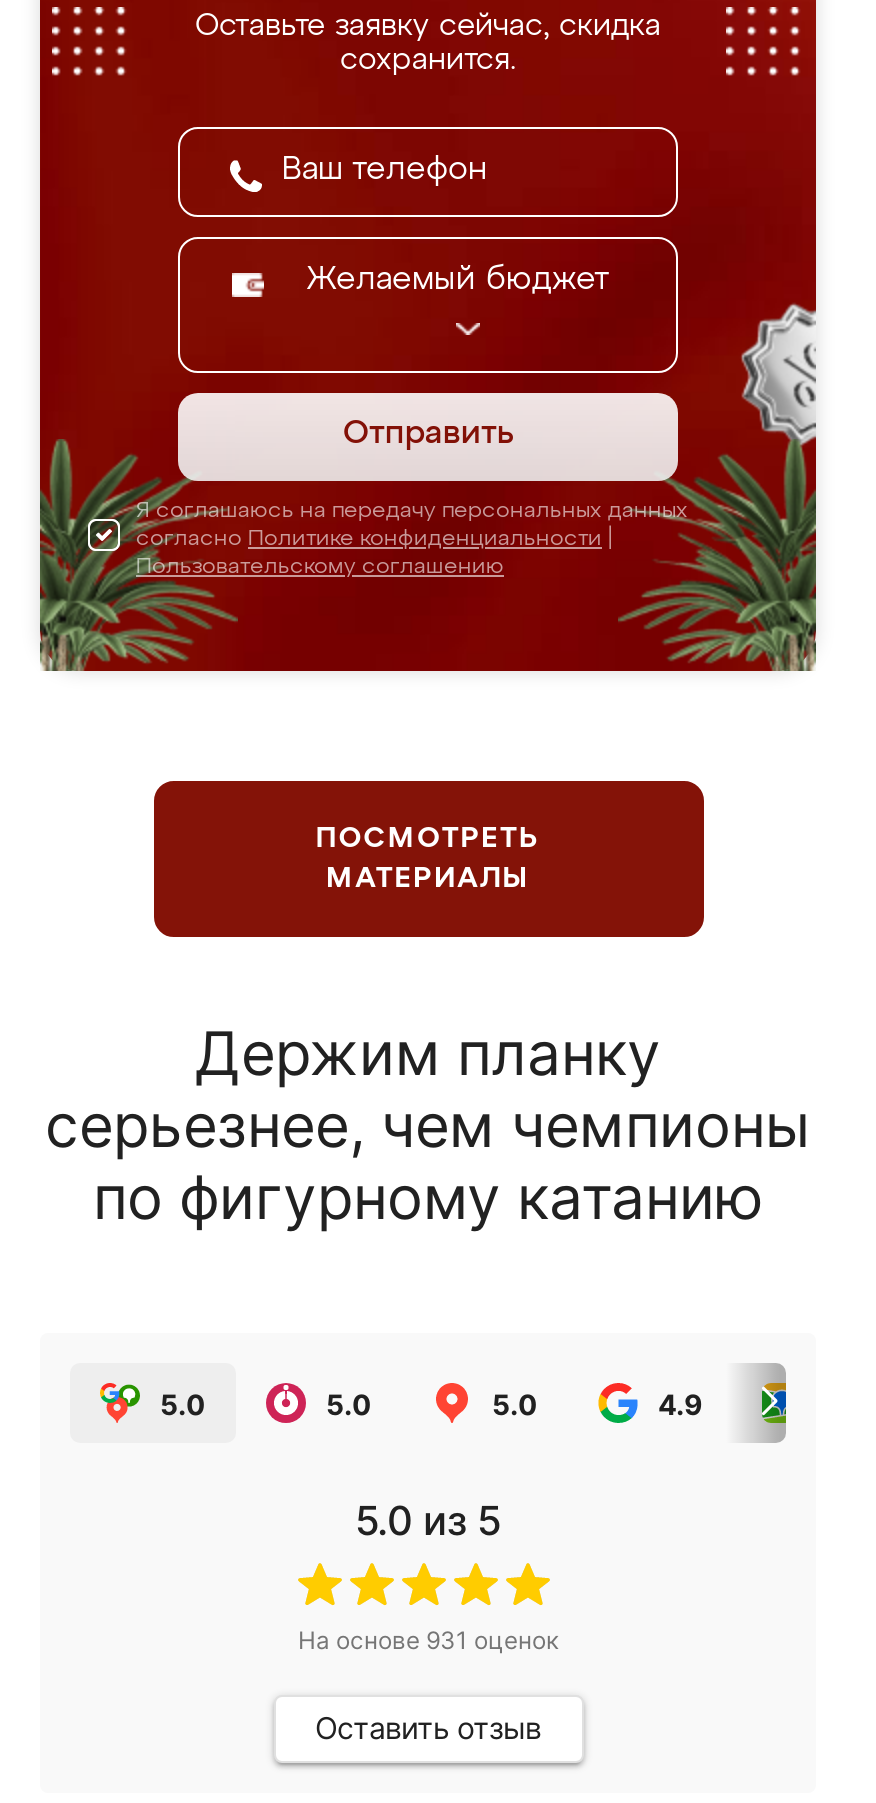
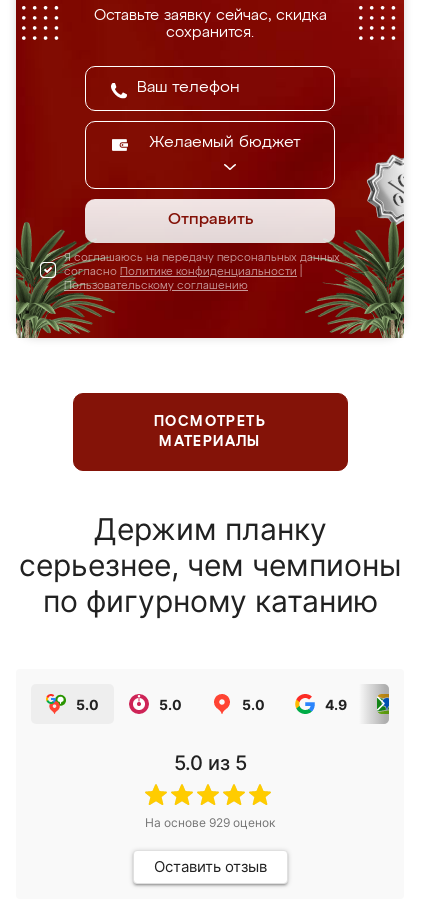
- На основе 931 оценок
+ На основе 929 оценок
